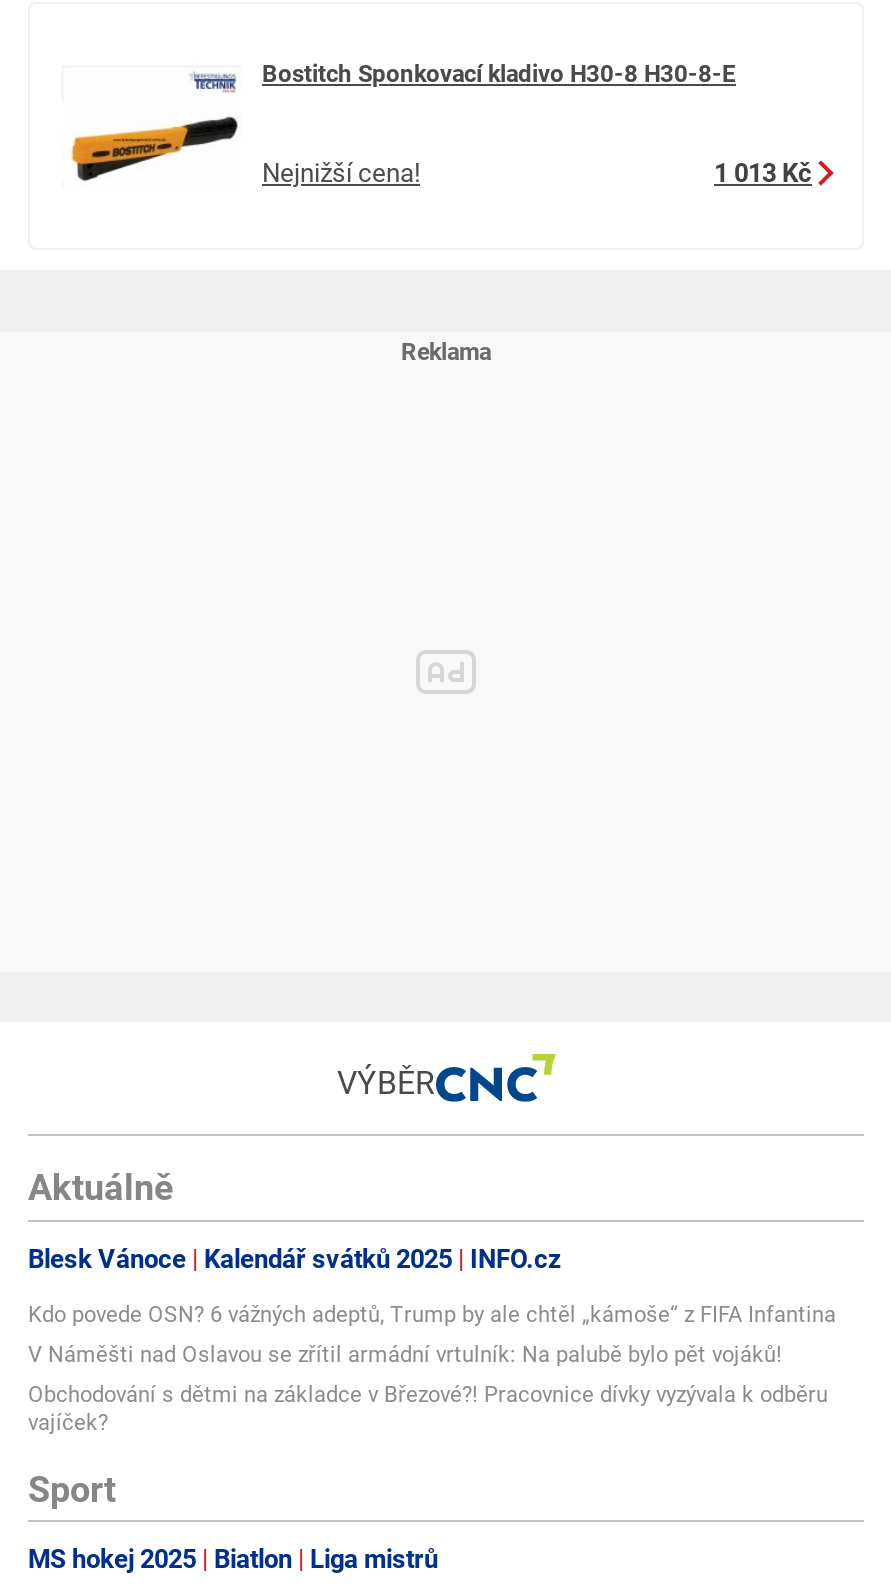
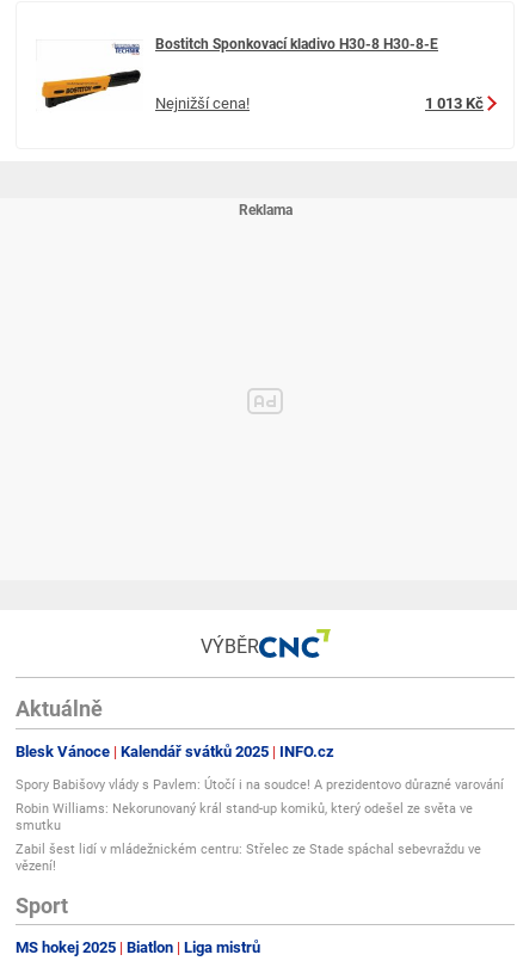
- Kdo povede OSN? 6 vážných adeptů, Trump by ale chtěl „kámoše“ z FIFA Infantina
+ Spory Babišovy vlády s Pavlem: Útočí i na soudce! A prezidentovo důrazné varování

- V Náměšti nad Oslavou se zřítil armádní vrtulník: Na palubě bylo pět vojáků!
+ Robin Williams: Nekorunovaný král stand-up komiků, který odešel ze světa ve
+ smutku

- Obchodování s dětmi na základce v Březové?! Pracovnice dívky vyzývala k odběru
- vajíček?
+ Zabil šest lidí v mládežnickém centru: Střelec ze Stade spáchal sebevraždu ve
+ vězení!
